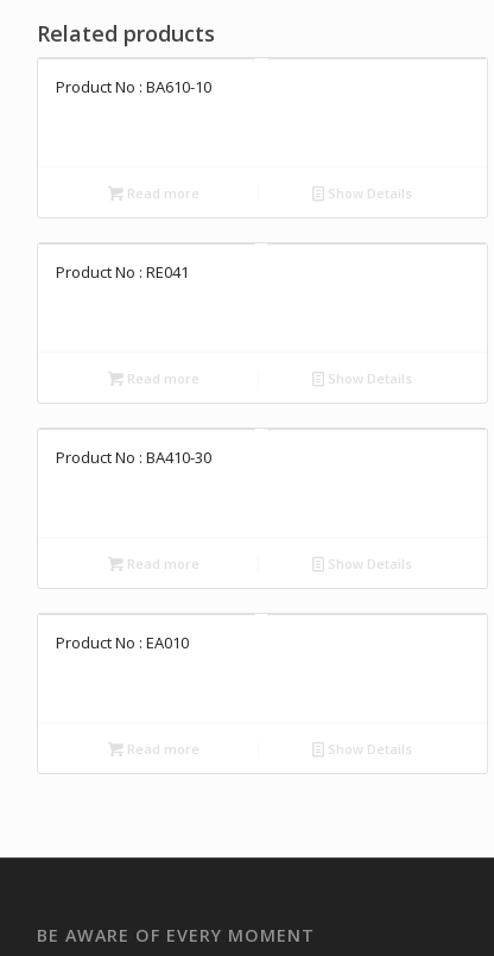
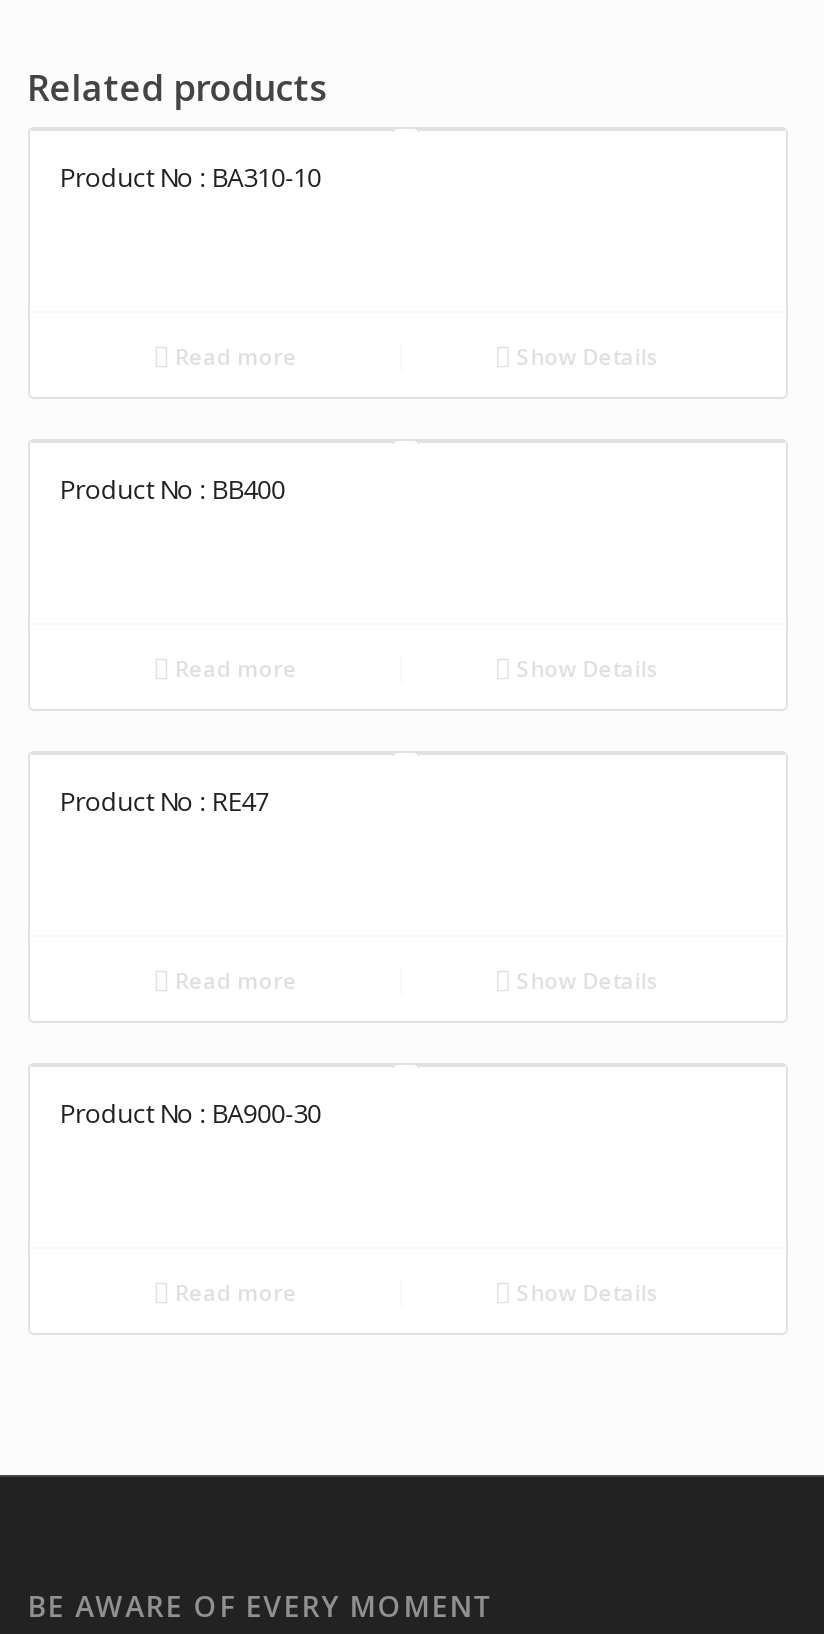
- Product No : BA610-10
+ Product No : BA310-10

- Product No : RE041
+ Product No : BB400

- Product No : BA410-30
+ Product No : RE47

- Product No : EA010
+ Product No : BA900-30
